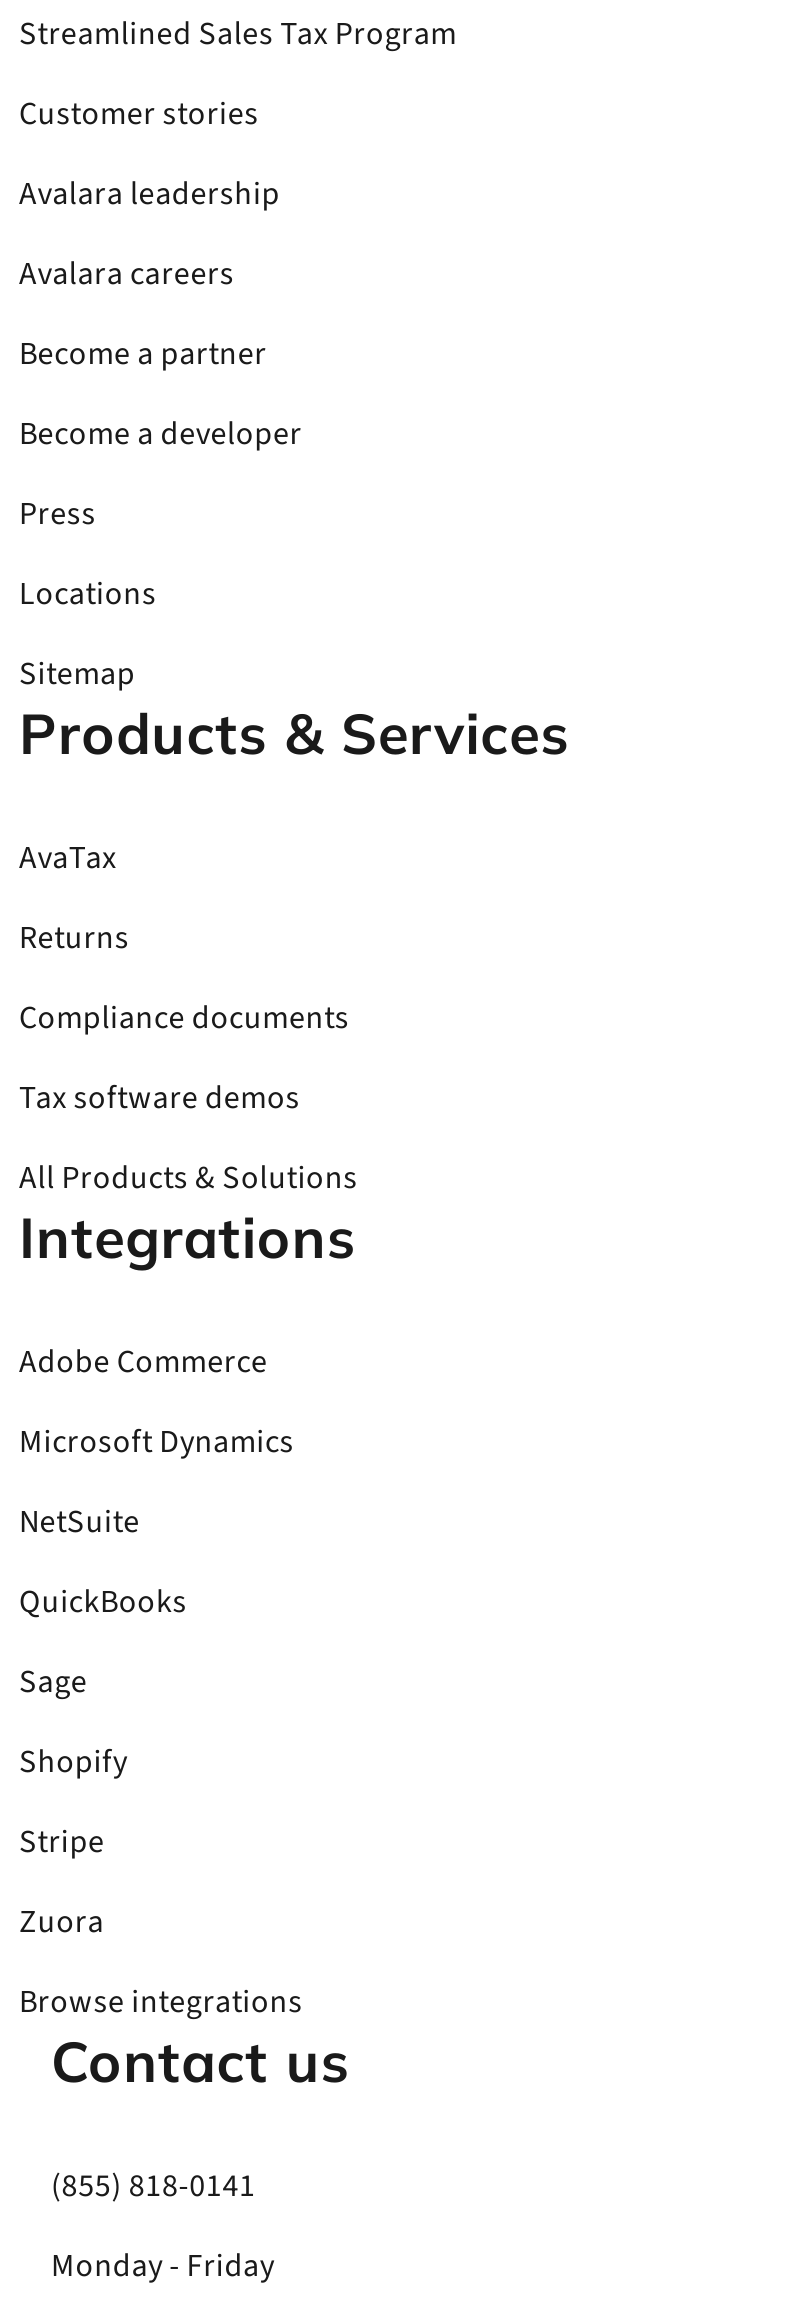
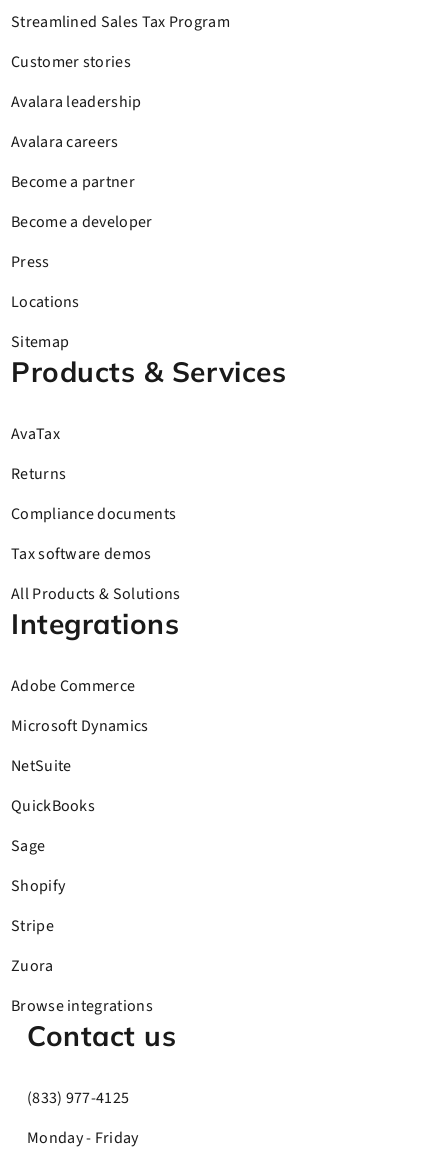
- (855) 818-0141
+ (833) 977-4125
